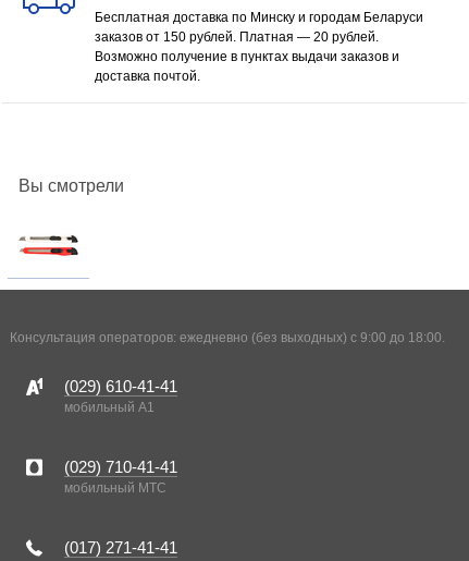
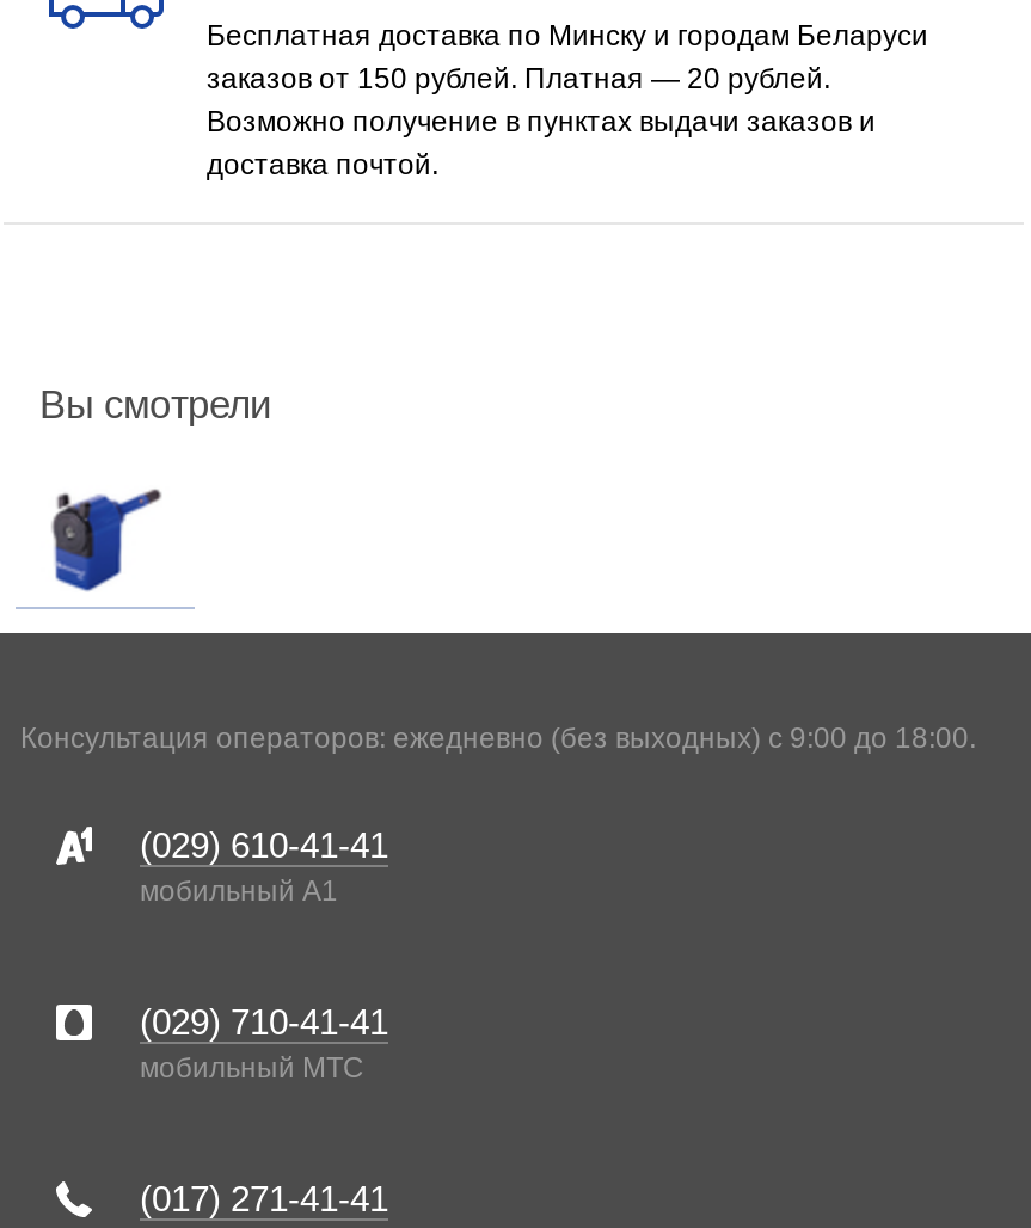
- [image]
+ [image]
